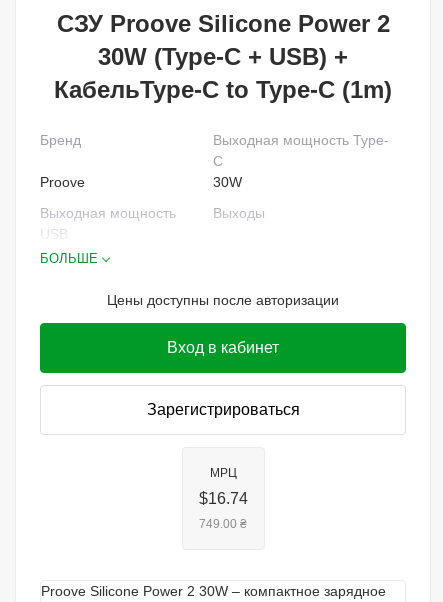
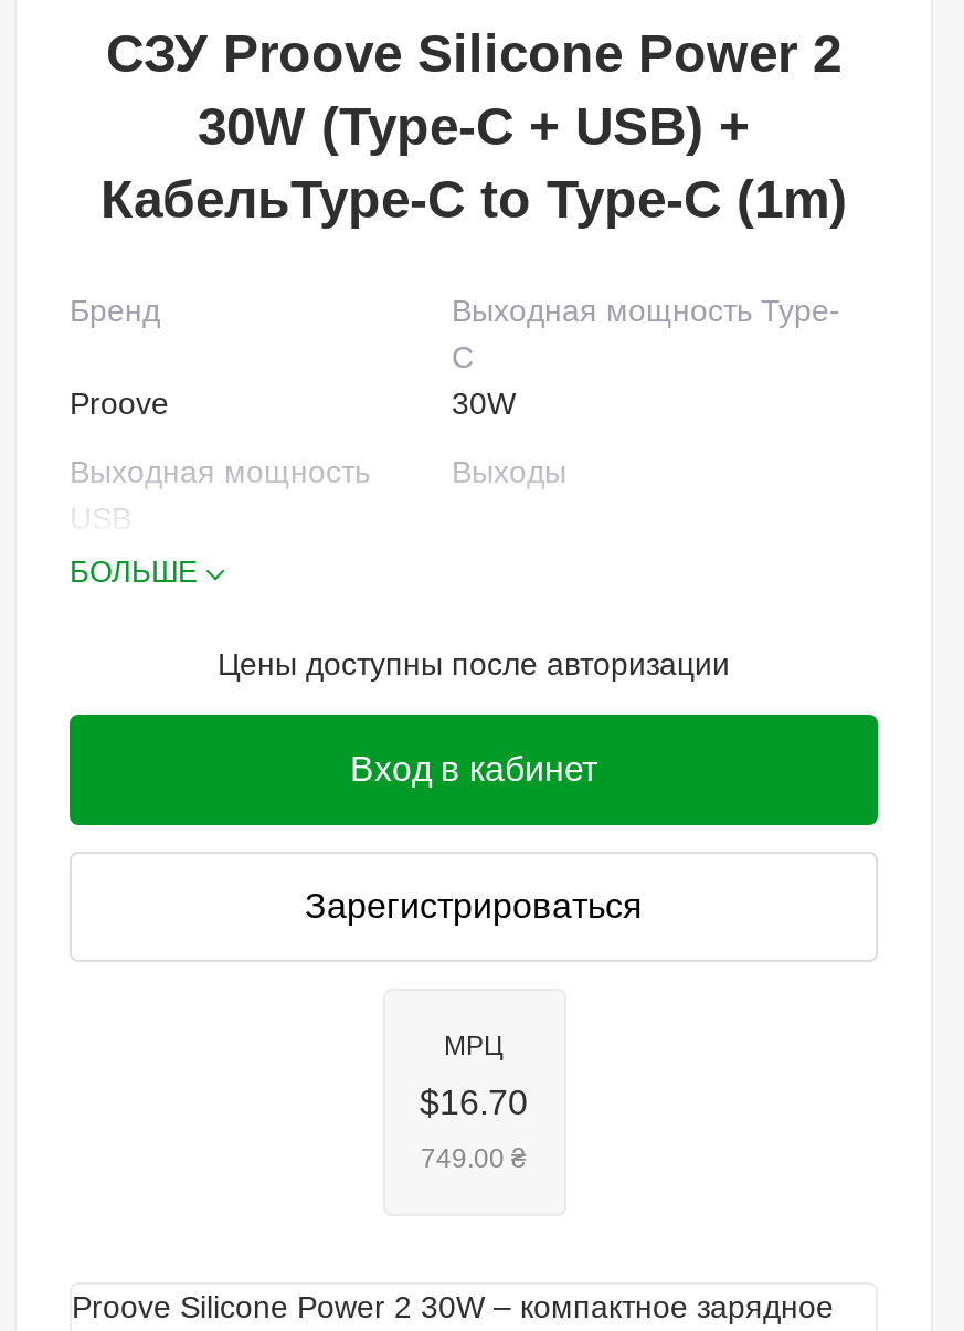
- $16.74
+ $16.70
